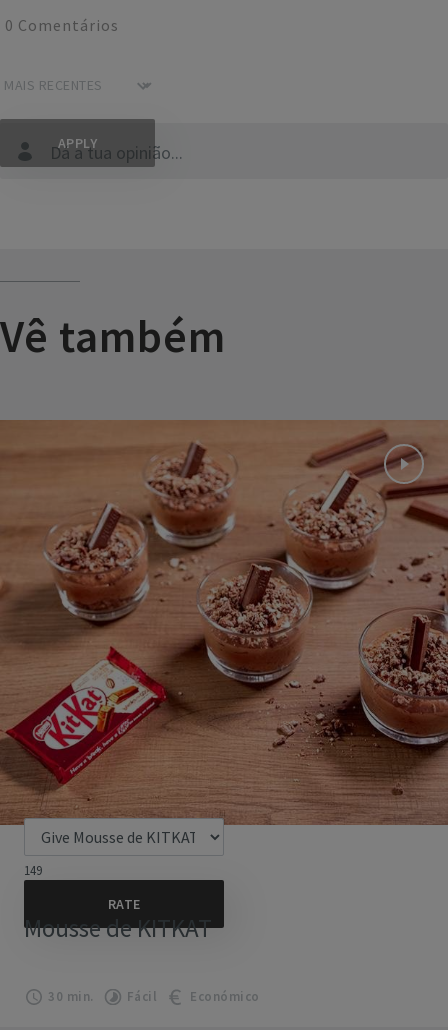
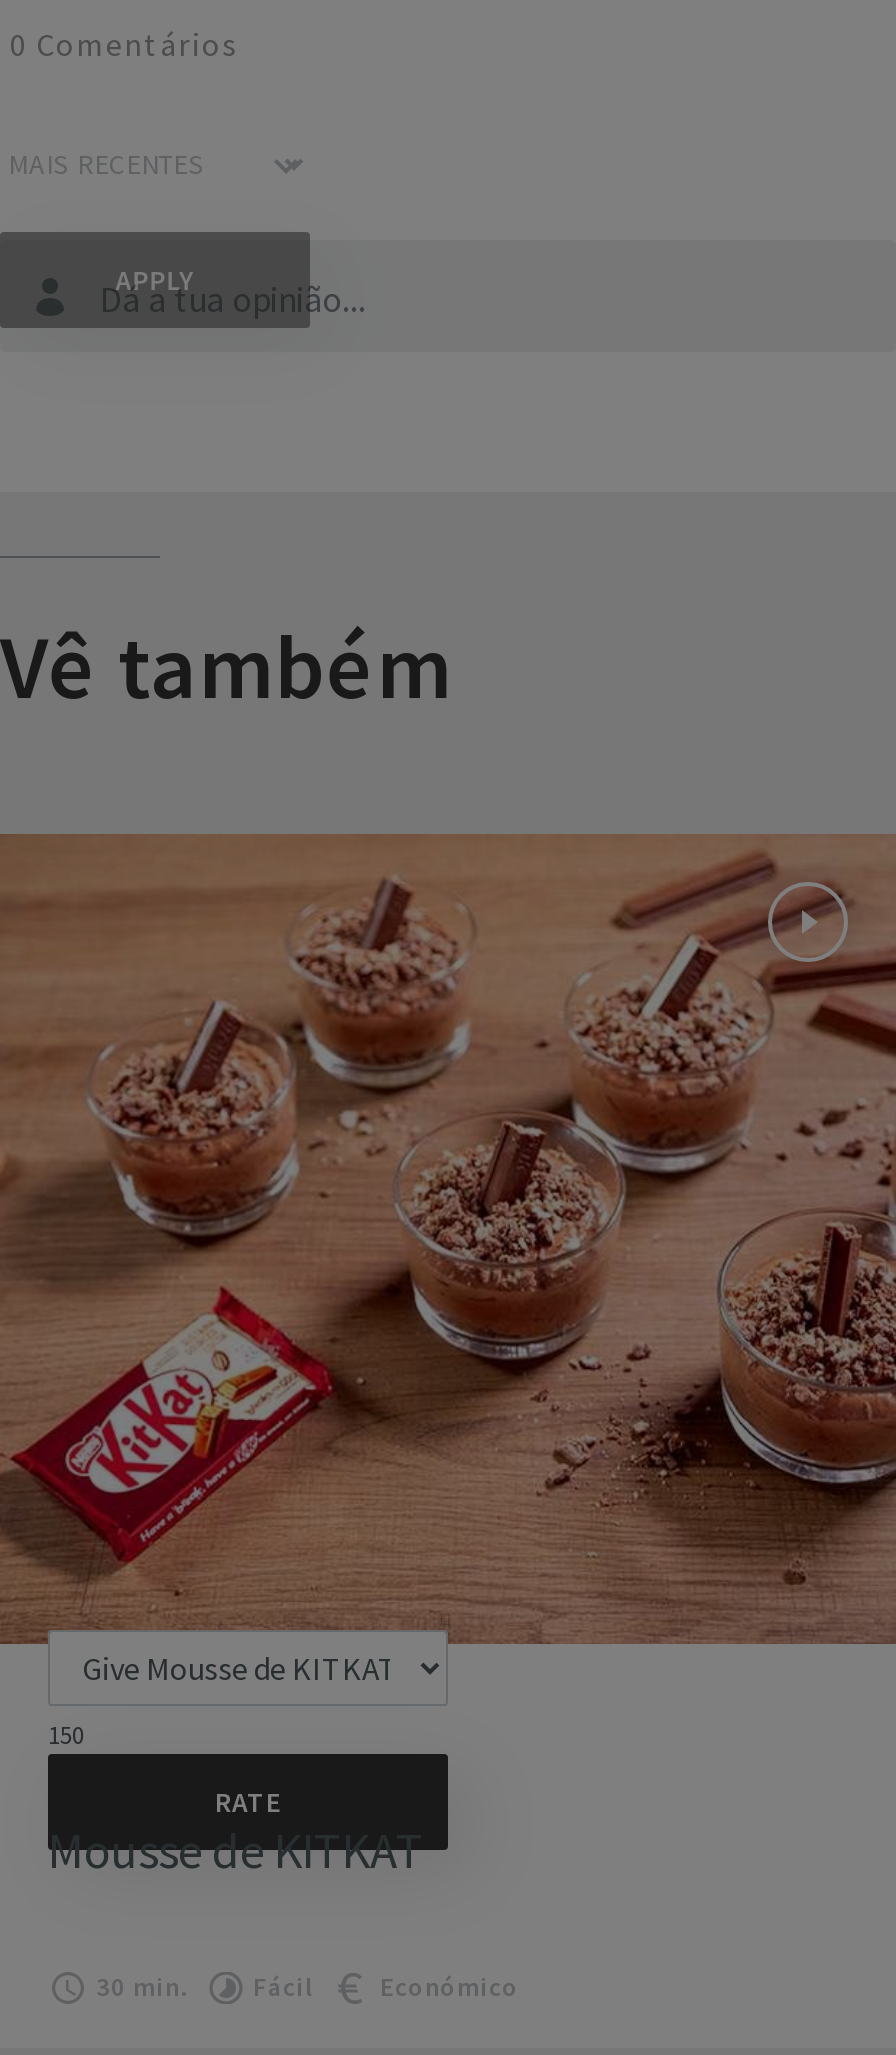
- 149
+ 150
